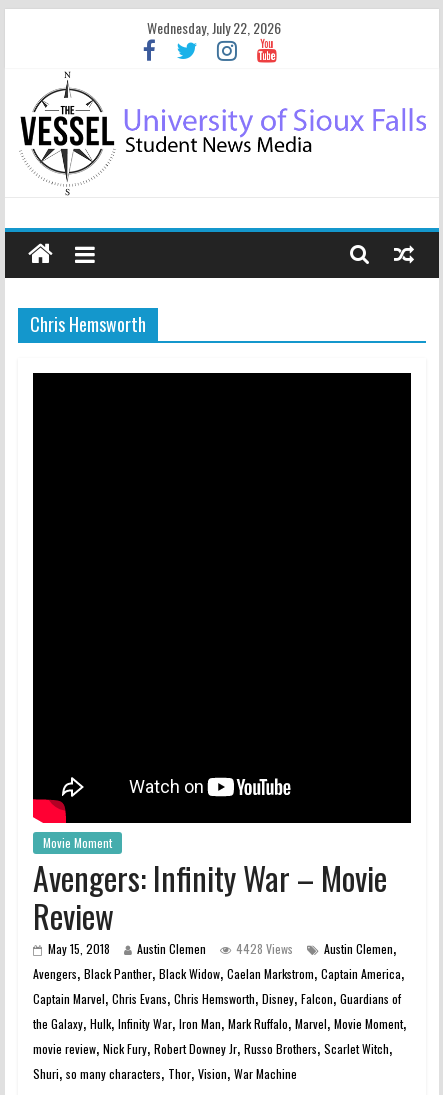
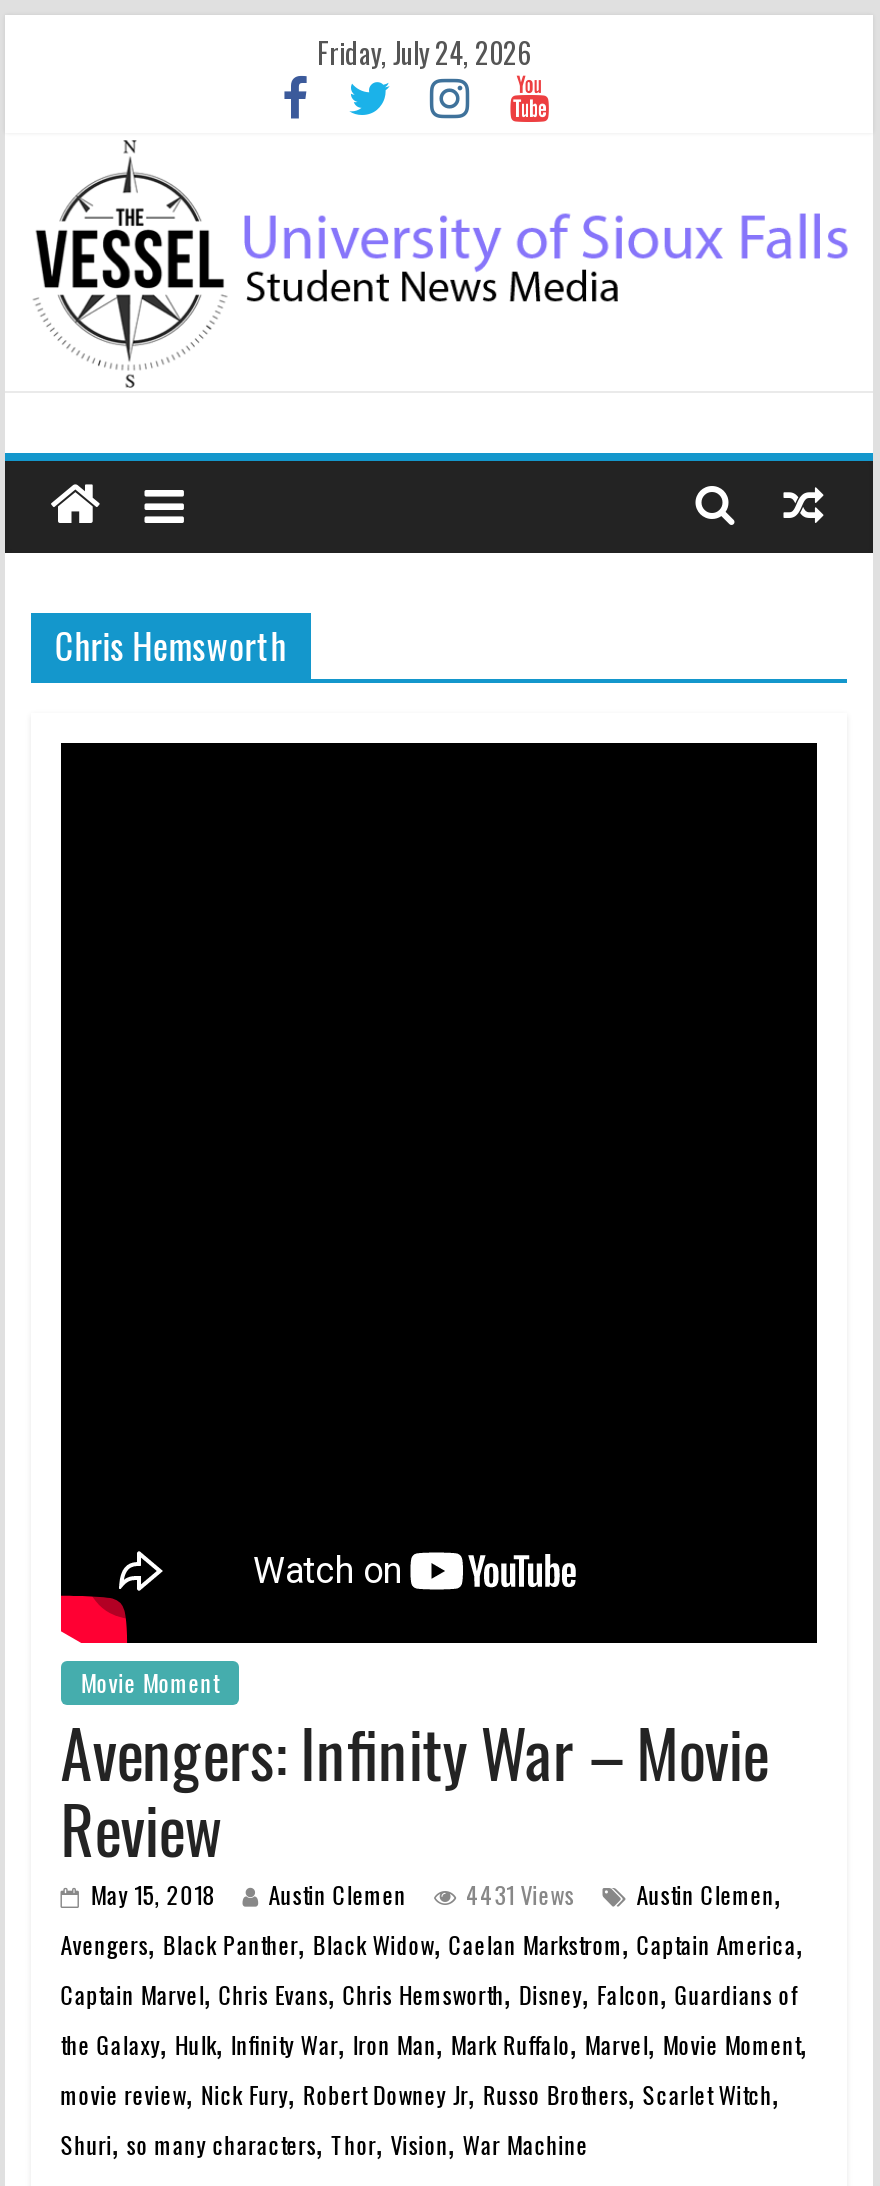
- Wednesday, July 22, 2026
+ Friday, July 24, 2026

- May 15, 2018 Austin Clemen 4428 Views Austin Clemen,
+ May 15, 2018 Austin Clemen 4431 Views Austin Clemen,
